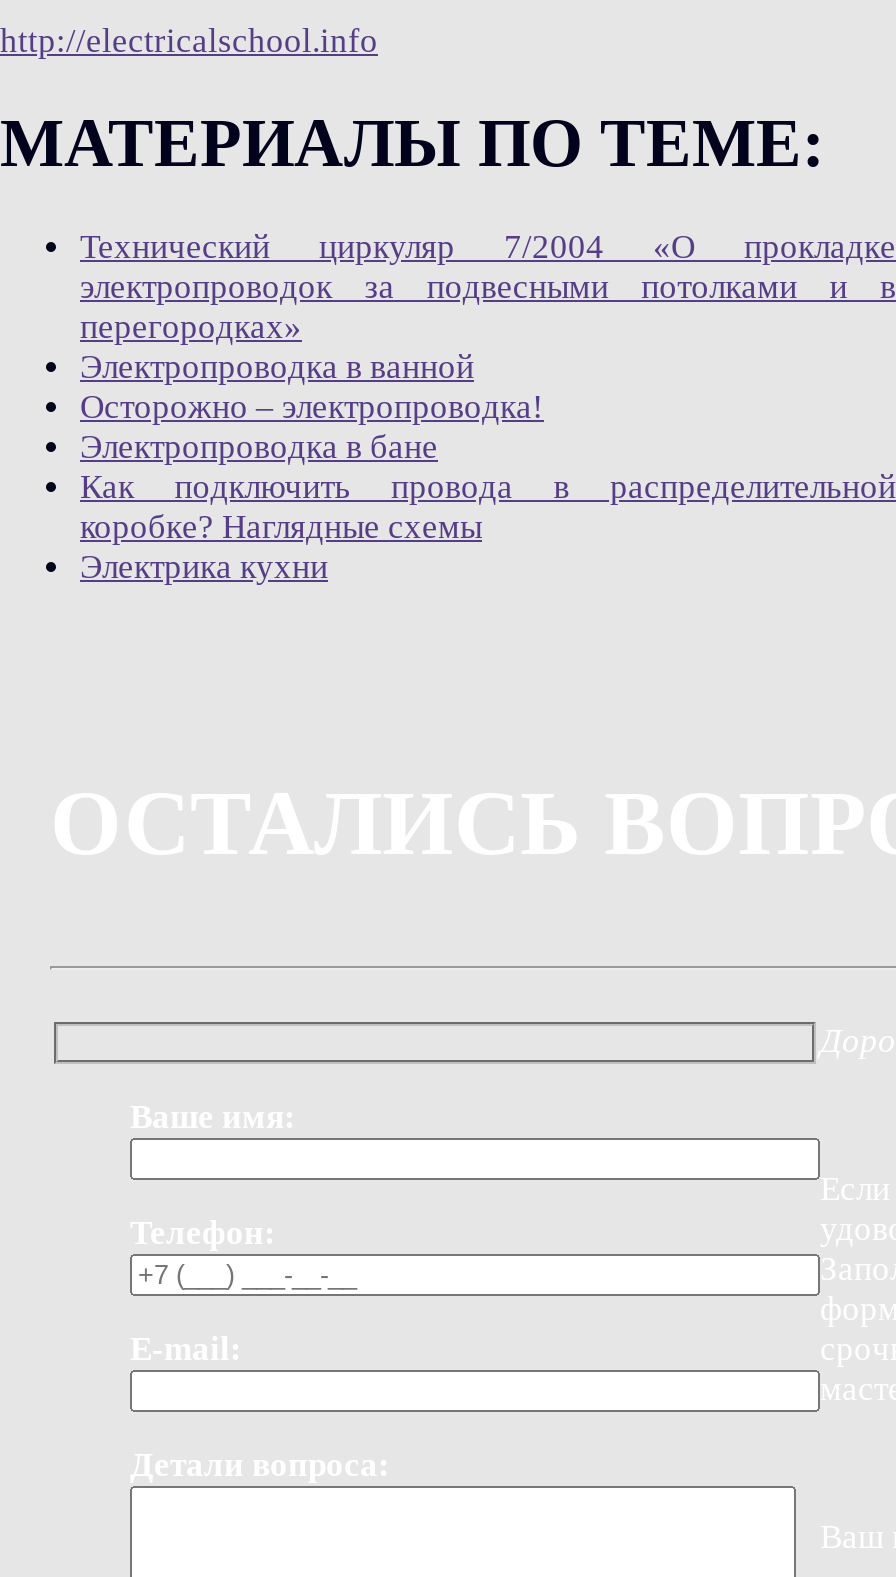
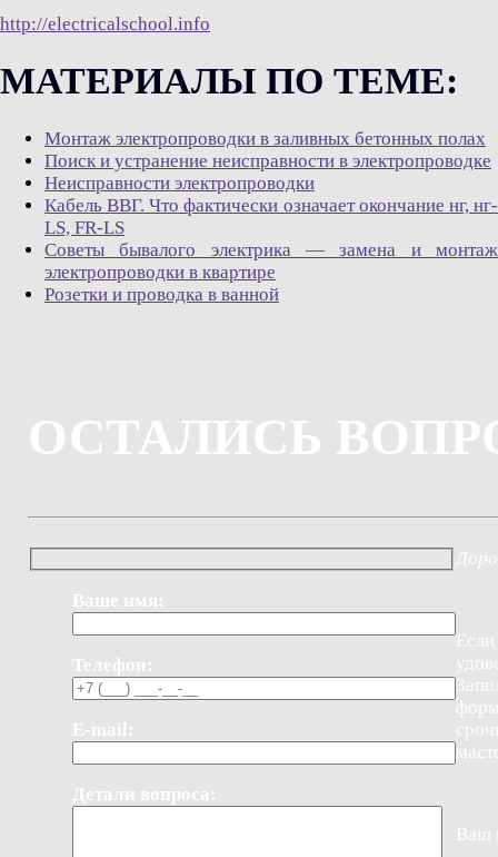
- Технический циркуляр 7/2004 «О прокладке
- электропроводок за подвесными потолками и в
- перегородках»
- Электропроводка в ванной
- Осторожно – электропроводка!
- Электропроводка в бане
- Как подключить провода в распределительной
- коробке? Наглядные схемы
- Электрика кухни
+ Монтаж электропроводки в заливных бетонных полах
+ Поиск и устранение неисправности в электропроводке
+ Неисправности электропроводки
+ Кабель ВВГ. Что фактически означает окончание нг, нг-
+ LS, FR-LS
+ Советы бывалого электрика — замена и монтаж
+ электропроводки в квартире
+ Розетки и проводка в ванной
